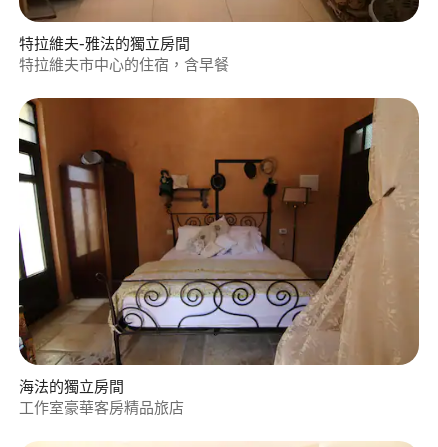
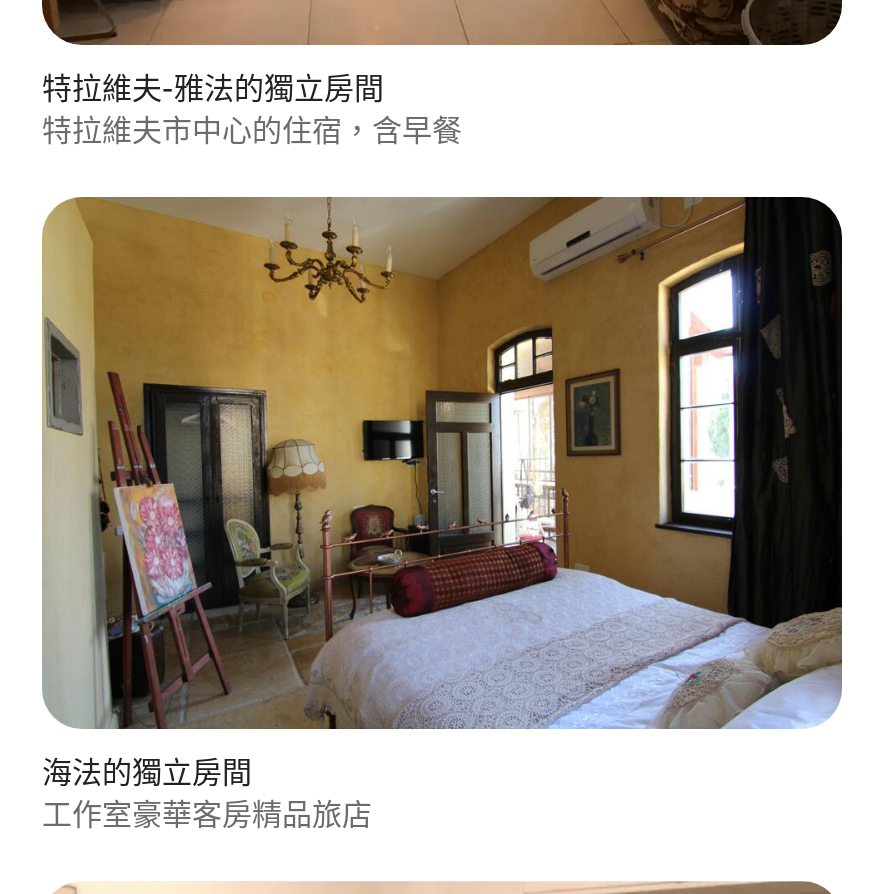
- [image]
+ [image]
